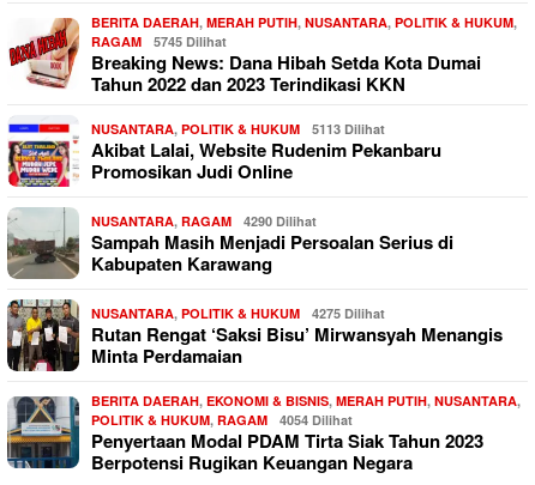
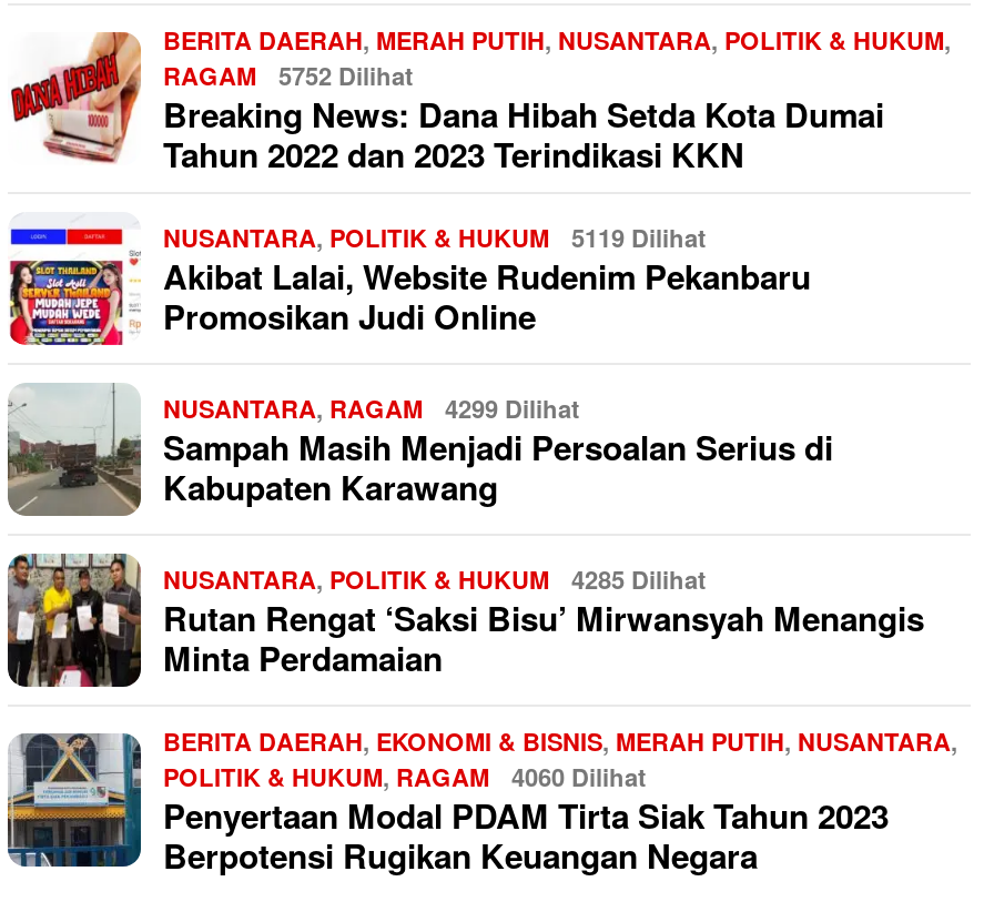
- RAGAM 5745 Dilihat
+ RAGAM 5752 Dilihat

- NUSANTARA, POLITIK & HUKUM 5113 Dilihat
+ NUSANTARA, POLITIK & HUKUM 5119 Dilihat

- NUSANTARA, RAGAM 4290 Dilihat
+ NUSANTARA, RAGAM 4299 Dilihat

- NUSANTARA, POLITIK & HUKUM 4275 Dilihat
+ NUSANTARA, POLITIK & HUKUM 4285 Dilihat

- POLITIK & HUKUM, RAGAM 4054 Dilihat
+ POLITIK & HUKUM, RAGAM 4060 Dilihat
